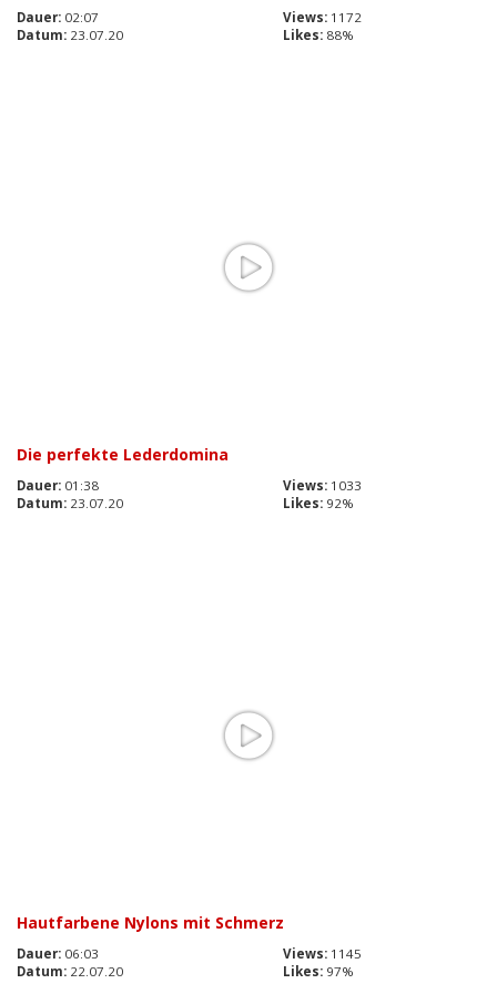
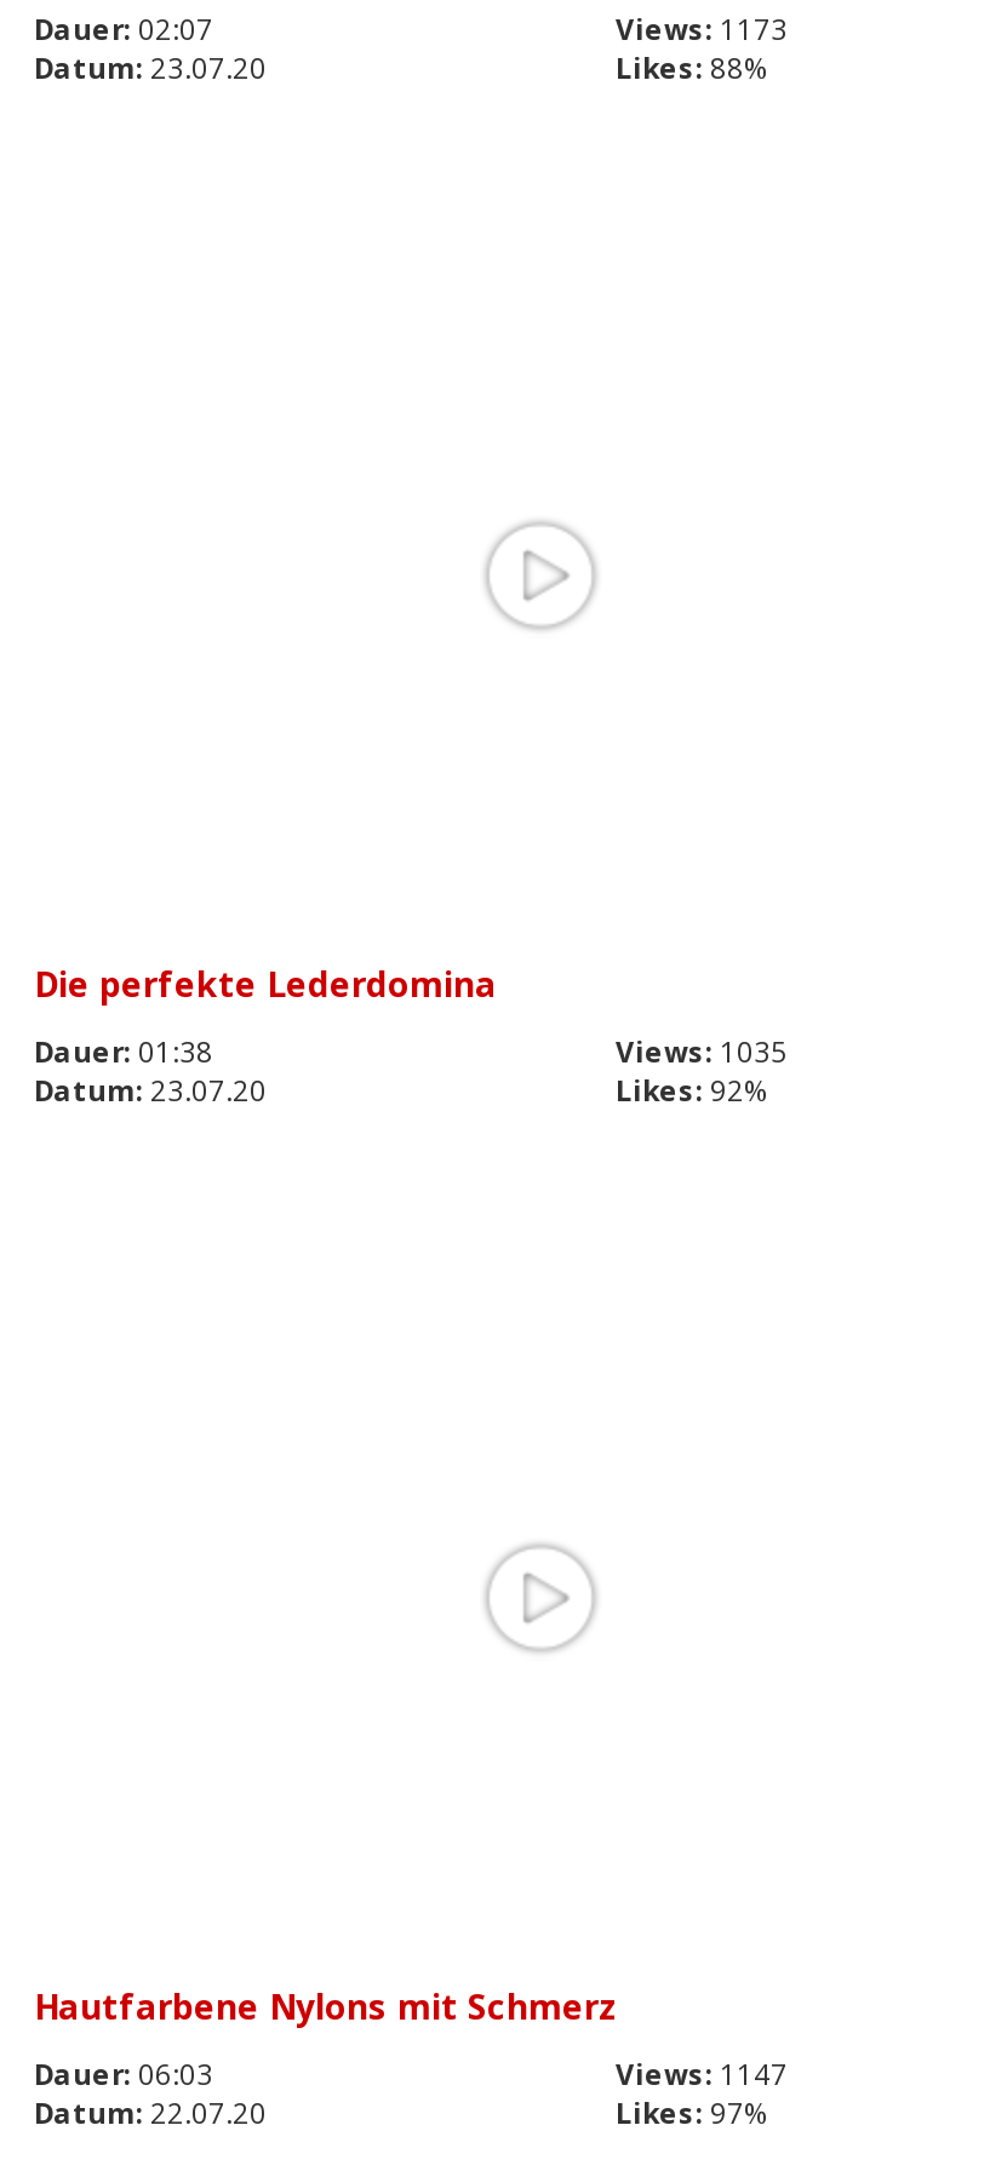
- Views: 1172
+ Views: 1173

- Views: 1033
+ Views: 1035

- Views: 1145
+ Views: 1147
